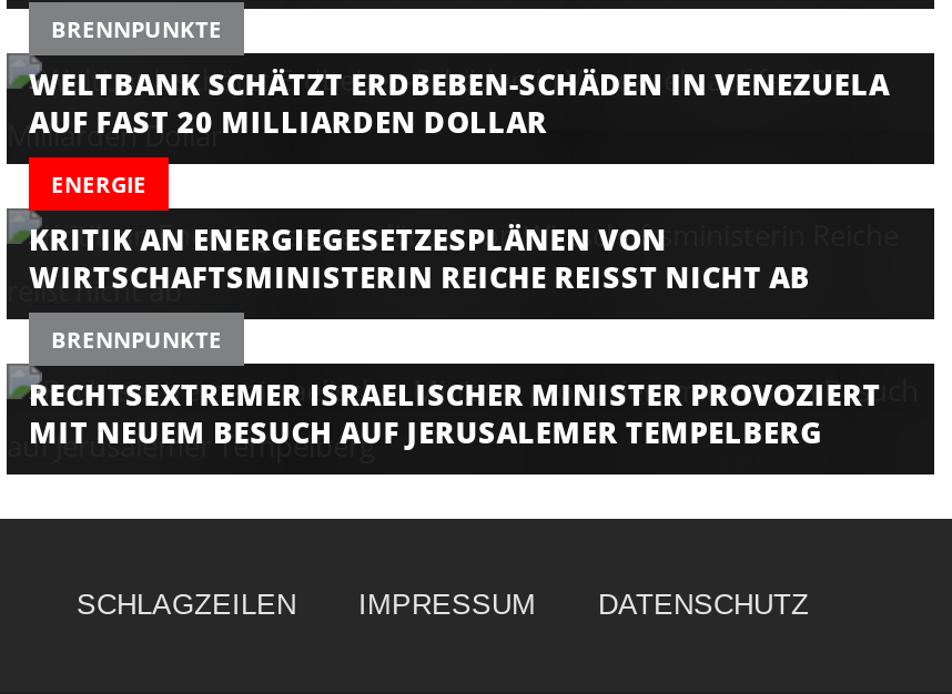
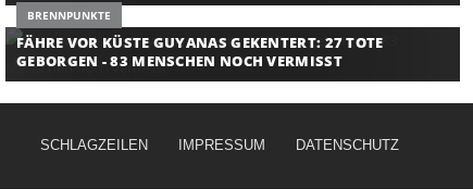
- WELTBANK SCHÄTZT ERDBEBEN-SCHÄDEN IN VENEZUELA
- AUF FAST 20 MILLIARDEN DOLLAR
- ENERGIE
- KRITIK AN ENERGIEGESETZESPLÄNEN VON
- WIRTSCHAFTSMINISTERIN REICHE REISST NICHT AB
- BRENNPUNKTE
- RECHTSEXTREMER ISRAELISCHER MINISTER PROVOZIERT
- MIT NEUEM BESUCH AUF JERUSALEMER TEMPELBERG
+ FÄHRE VOR KÜSTE GUYANAS GEKENTERT: 27 TOTE
+ GEBORGEN - 83 MENSCHEN NOCH VERMISST
